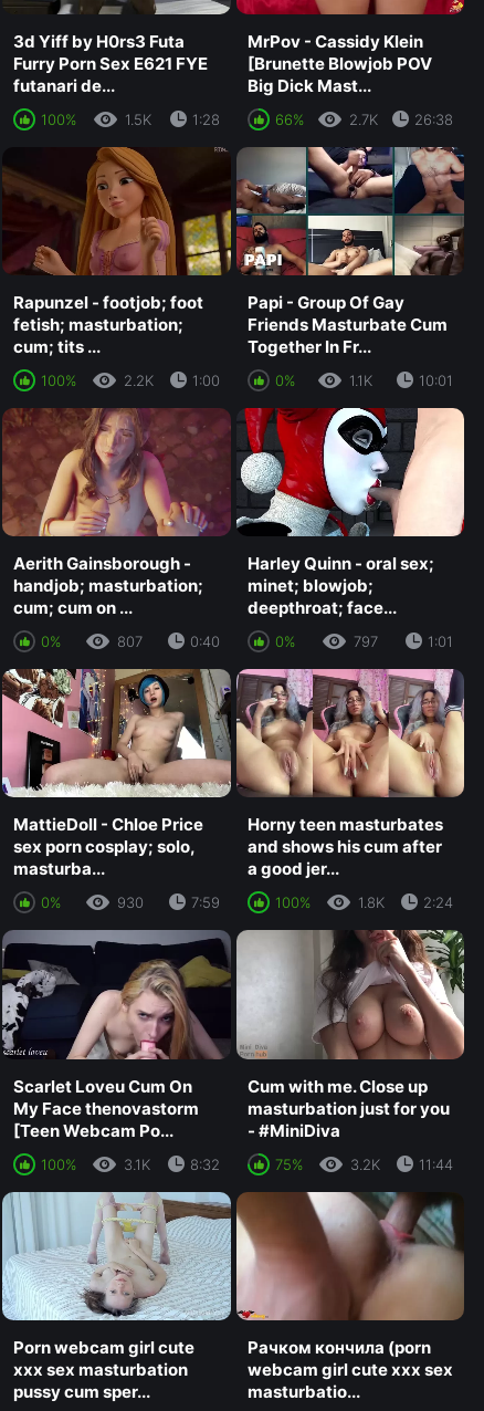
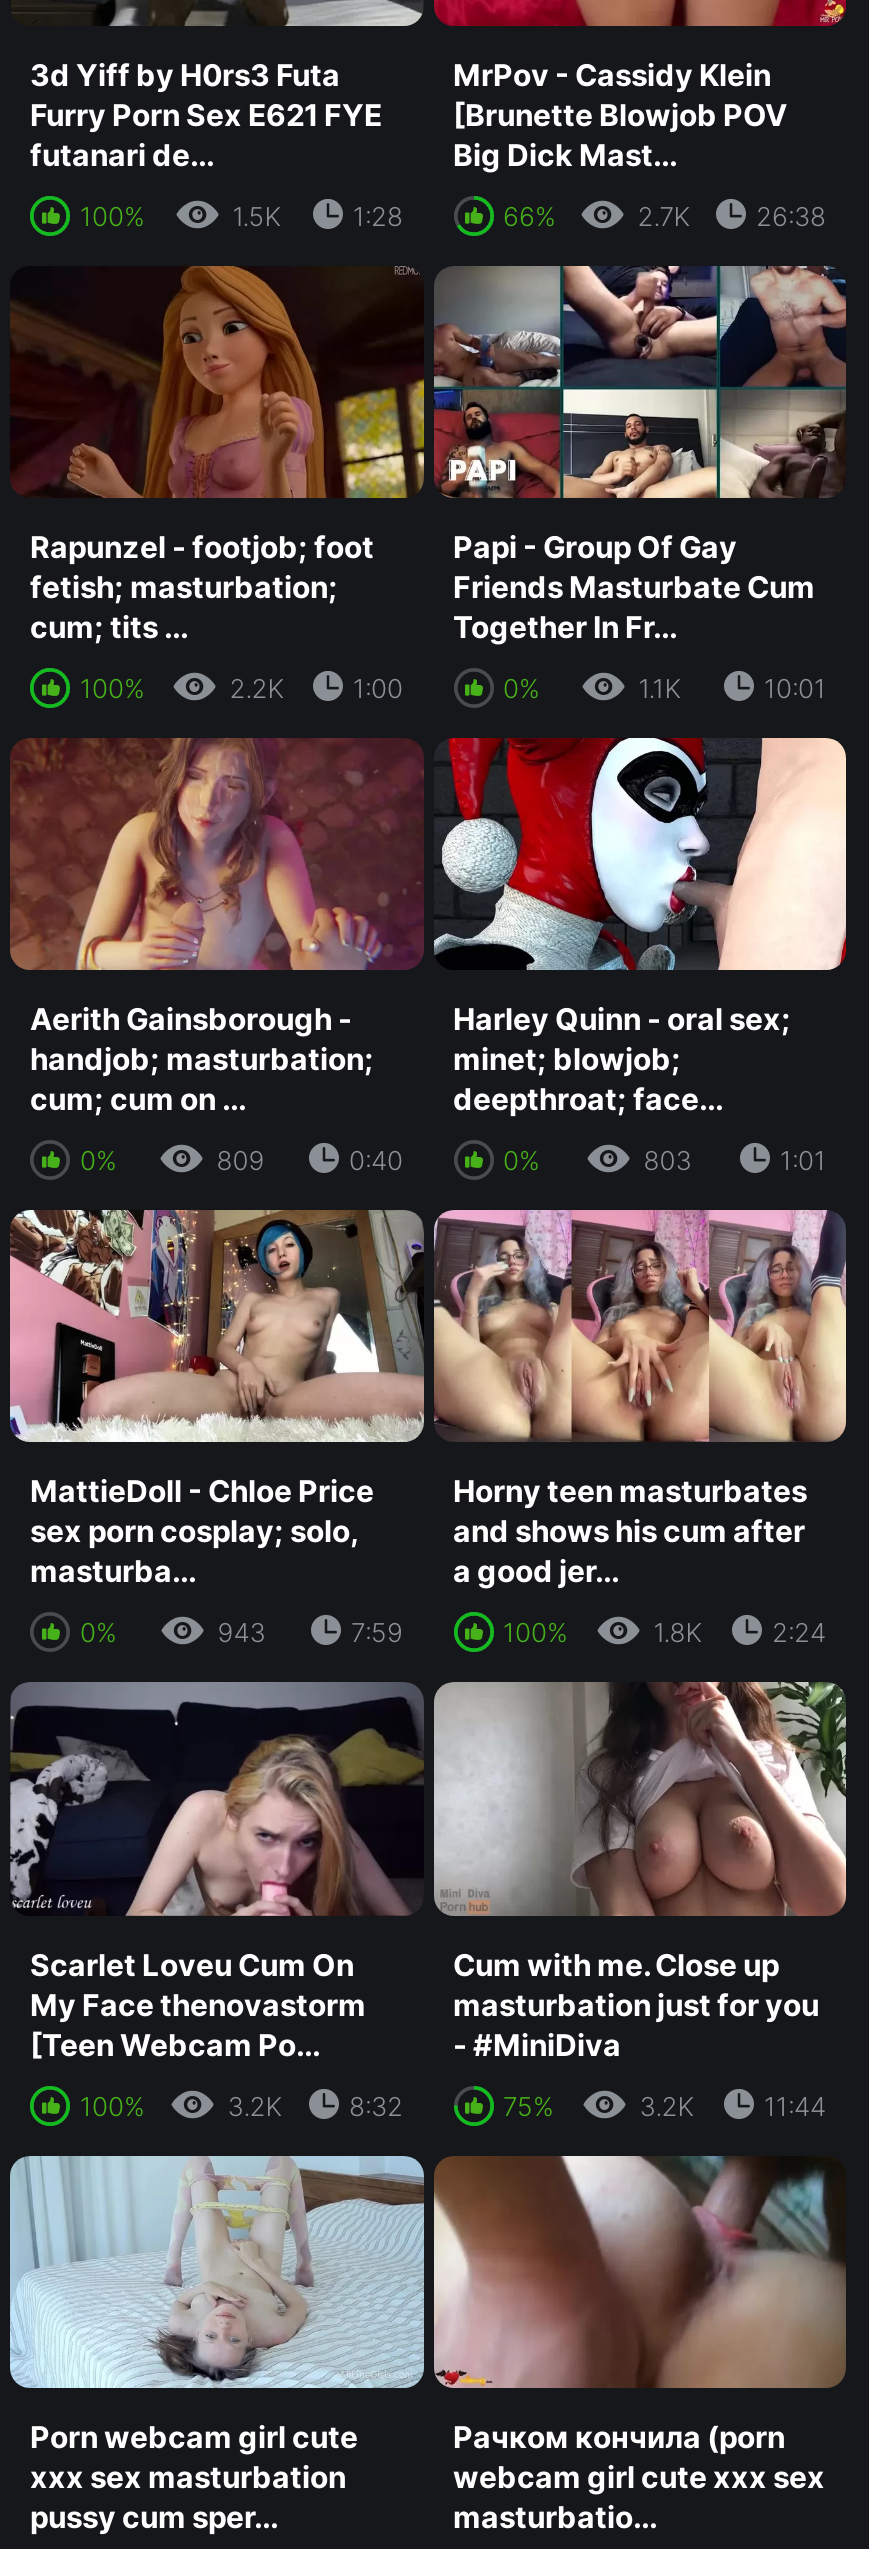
- 807
+ 809

- 797
+ 803

- 930
+ 943

- 3.1K
+ 3.2K
